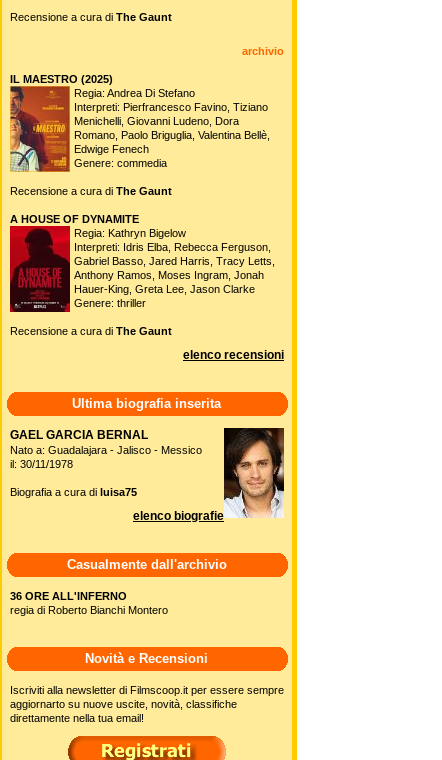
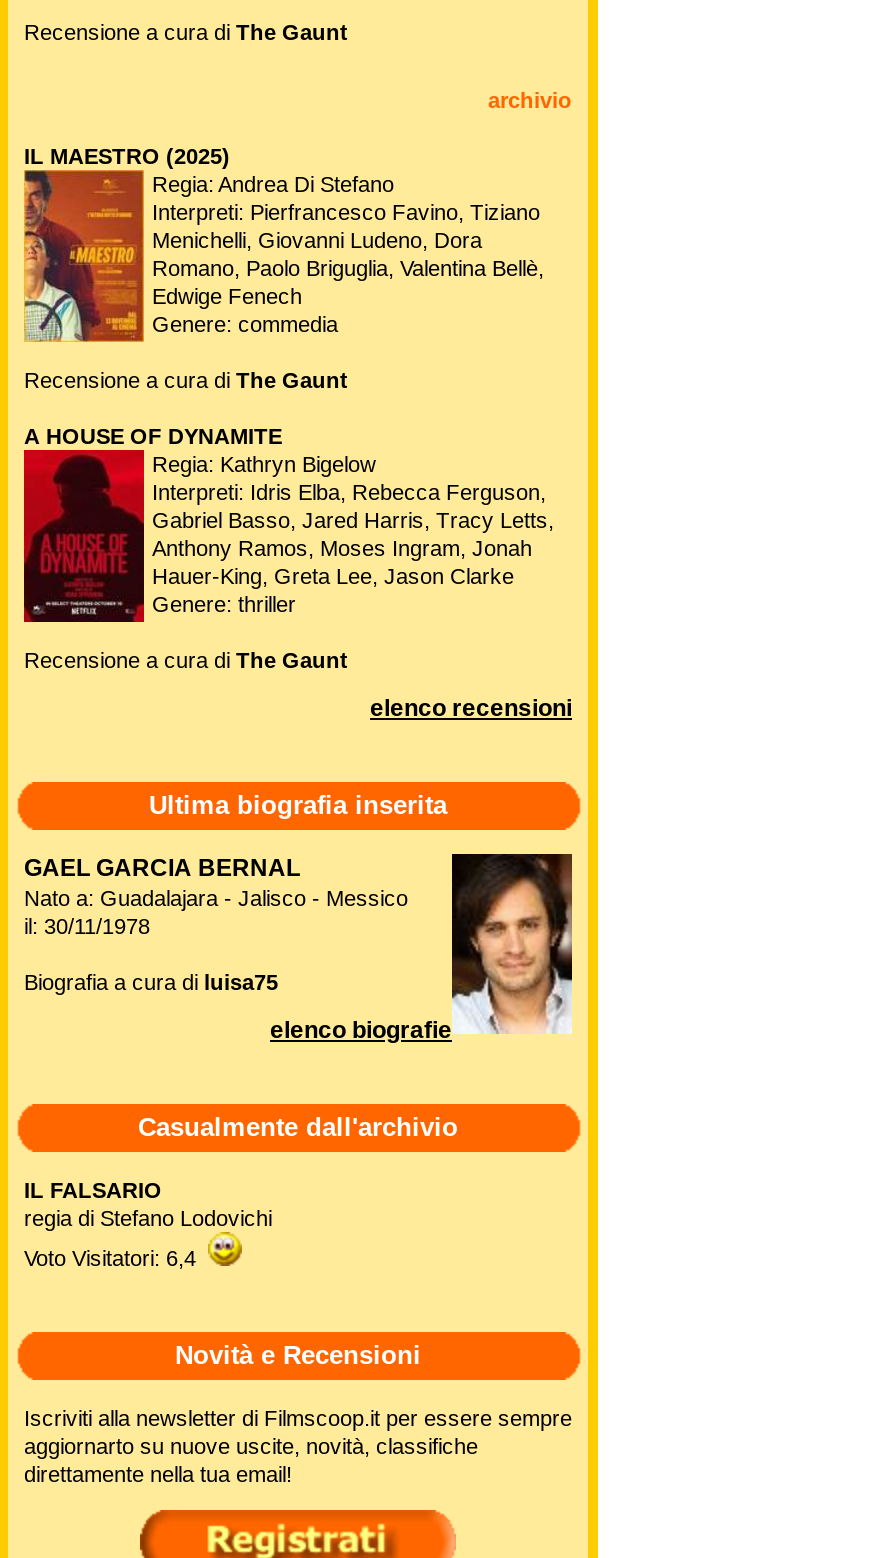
- 36 ORE ALL'INFERNO
- regia di Roberto Bianchi Montero
+ IL FALSARIO
+ regia di Stefano Lodovichi
+ Voto Visitatori: 6,4
